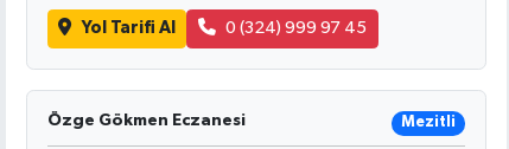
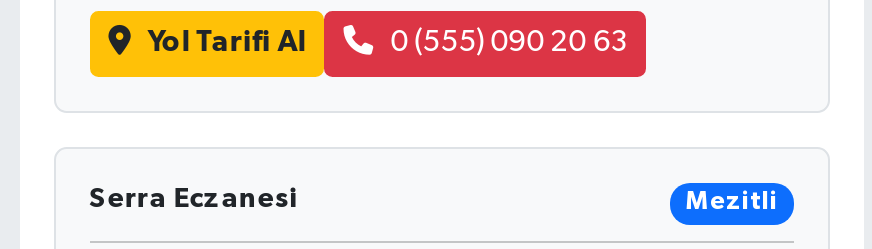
- 0 (324) 999 97 45
+ 0 (555) 090 20 63

- Özge Gökmen Eczanesi
+ Serra Eczanesi
